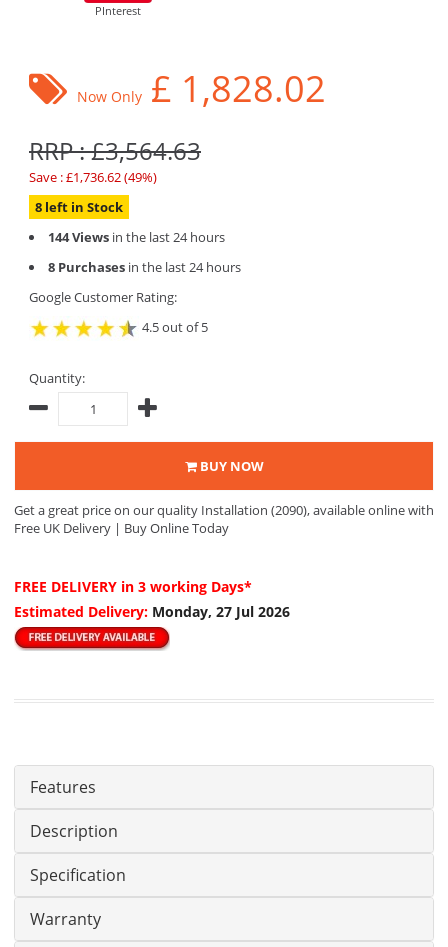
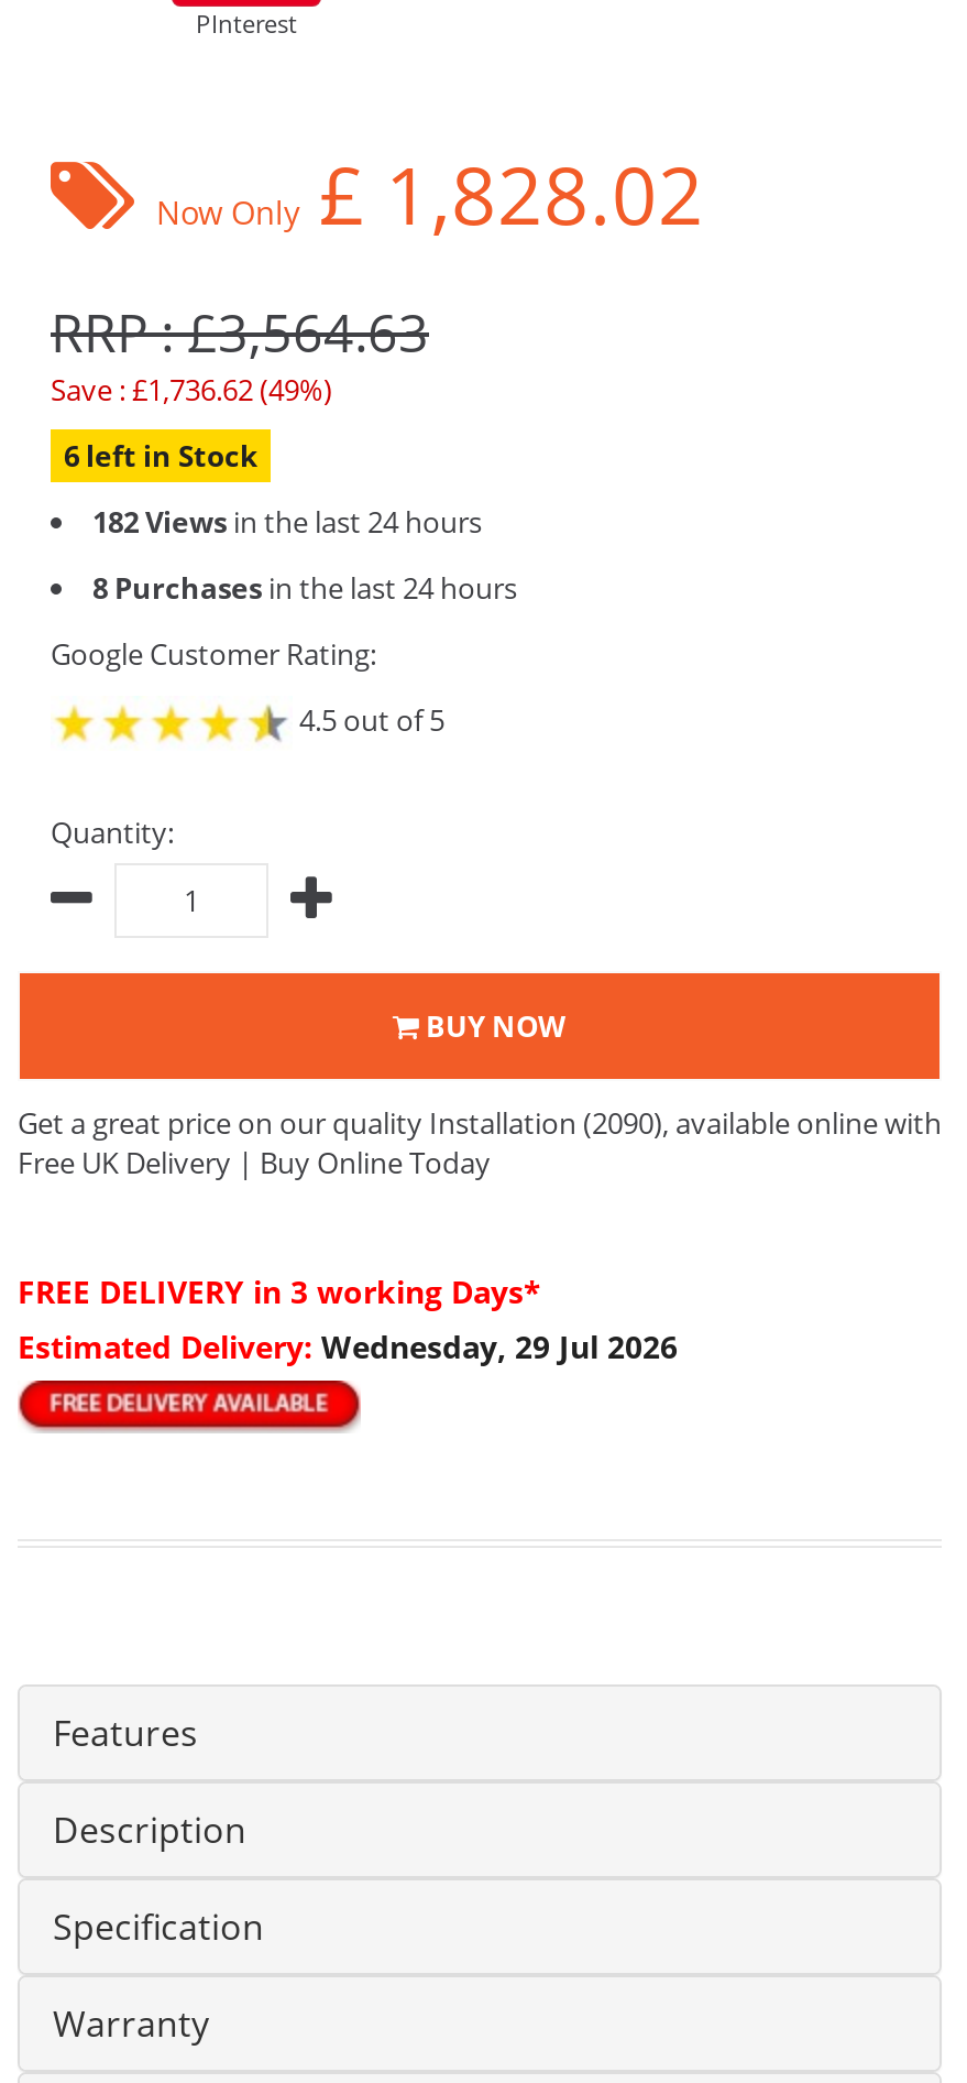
- 8 left in Stock
+ 6 left in Stock

- 144 Views in the last 24 hours
+ 182 Views in the last 24 hours

- Estimated Delivery: Monday, 27 Jul 2026
+ Estimated Delivery: Wednesday, 29 Jul 2026
